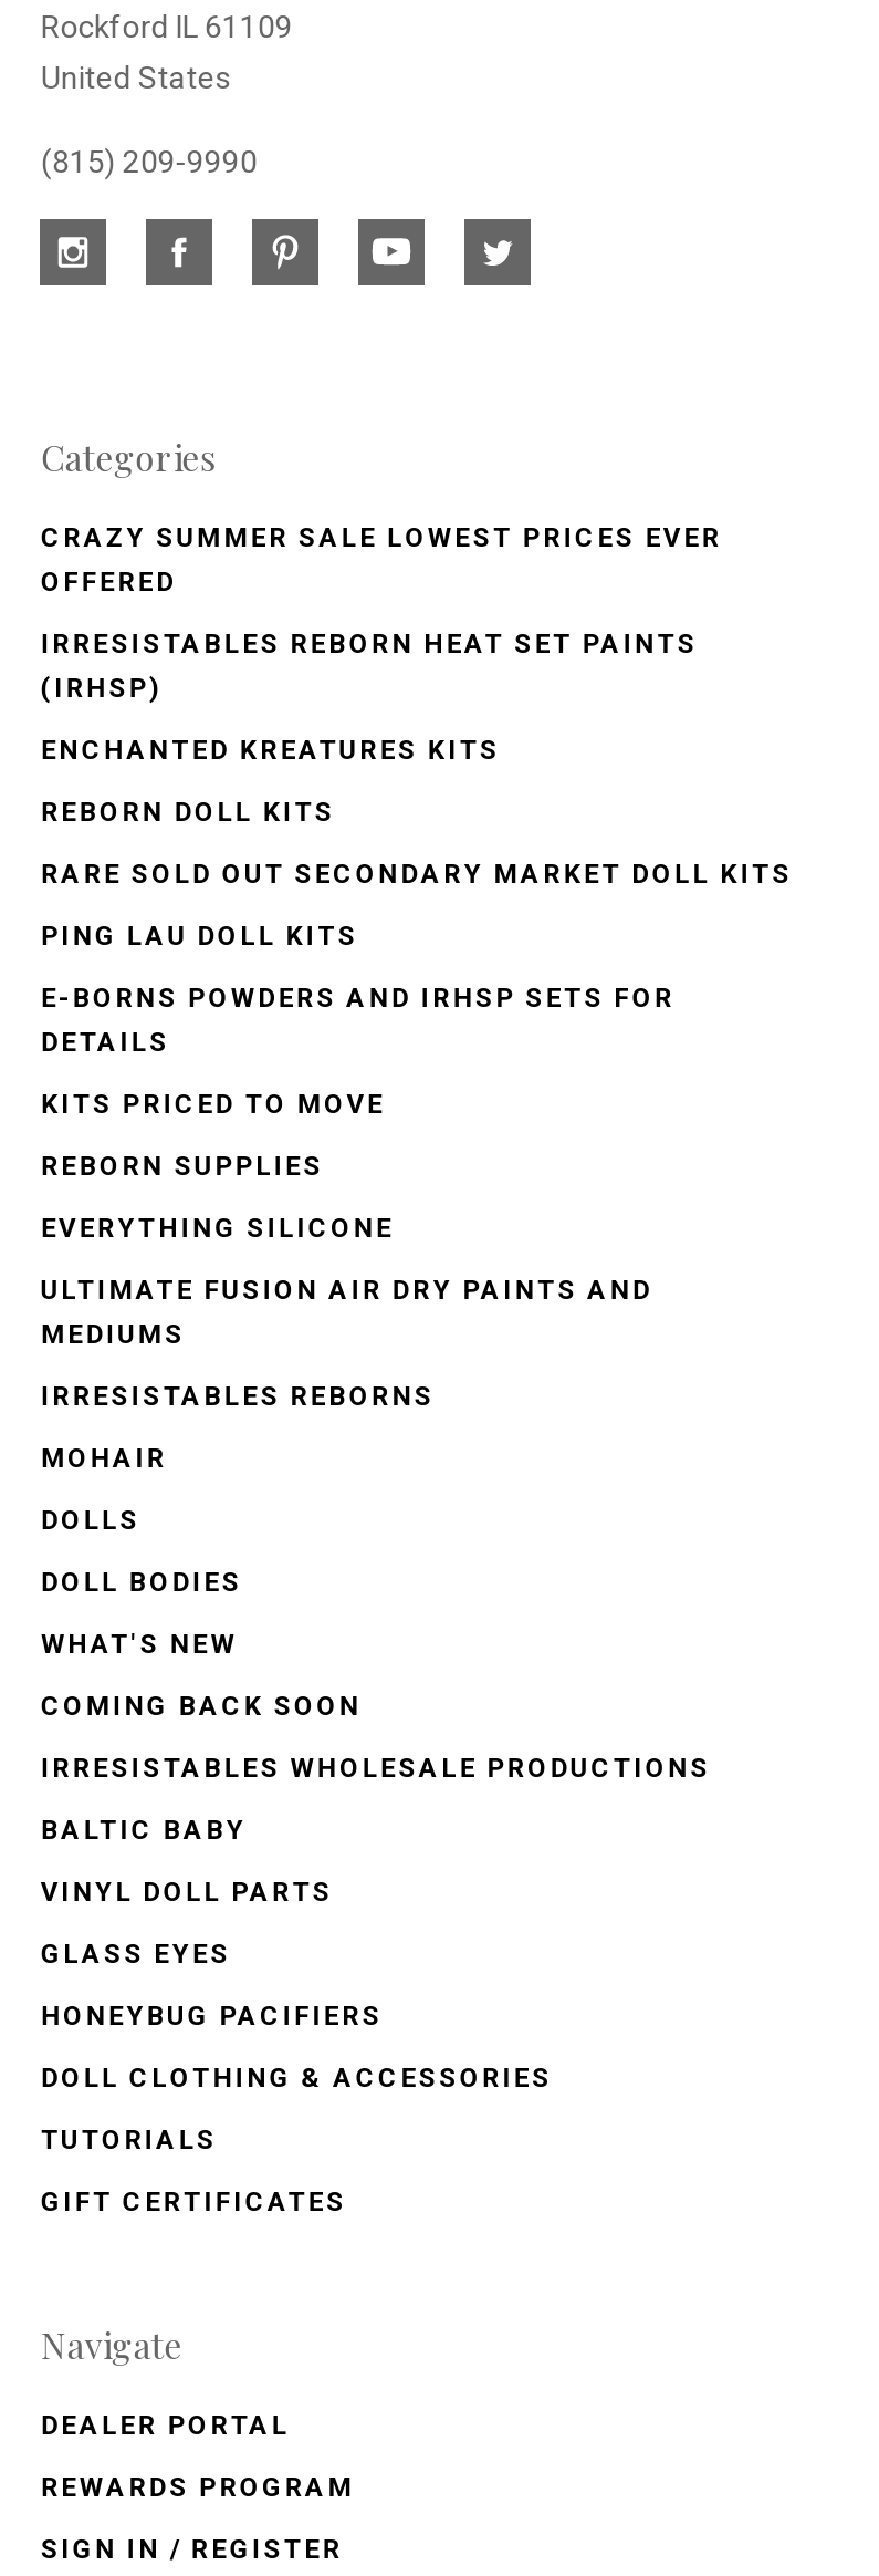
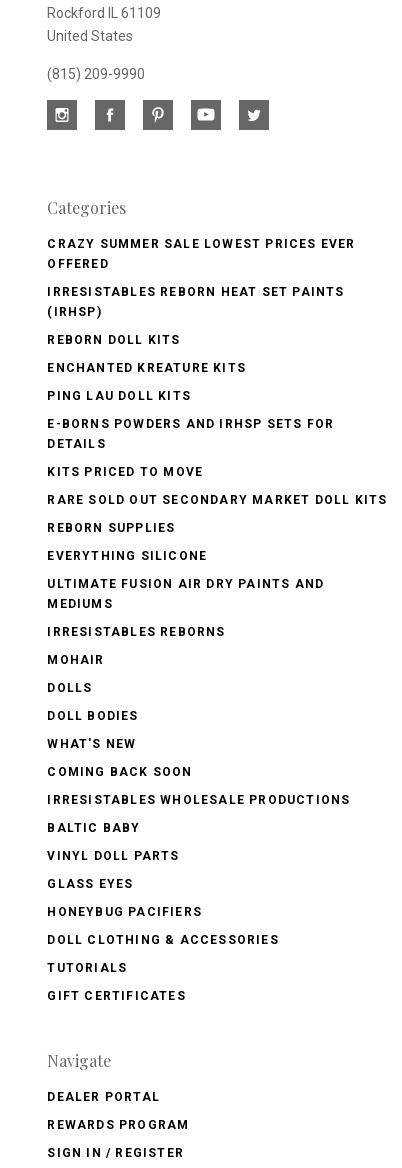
- ENCHANTED KREATURES KITS

moved up: REBORN DOLL KITS

+ ENCHANTED KREATURE KITS

moved down: RARE SOLD OUT SECONDARY MARKET DOLL KITS

moved up: PING LAU DOLL KITS | E-BORNS POWDERS AND IRHSP SETS FOR | DETAILS | KITS PRICED TO MOVE
